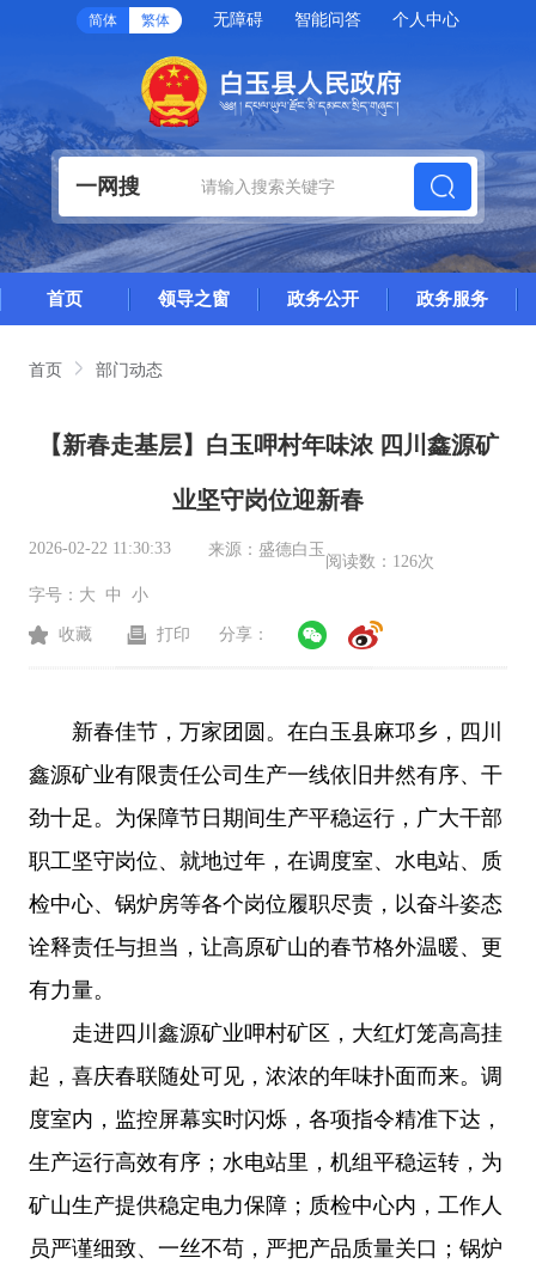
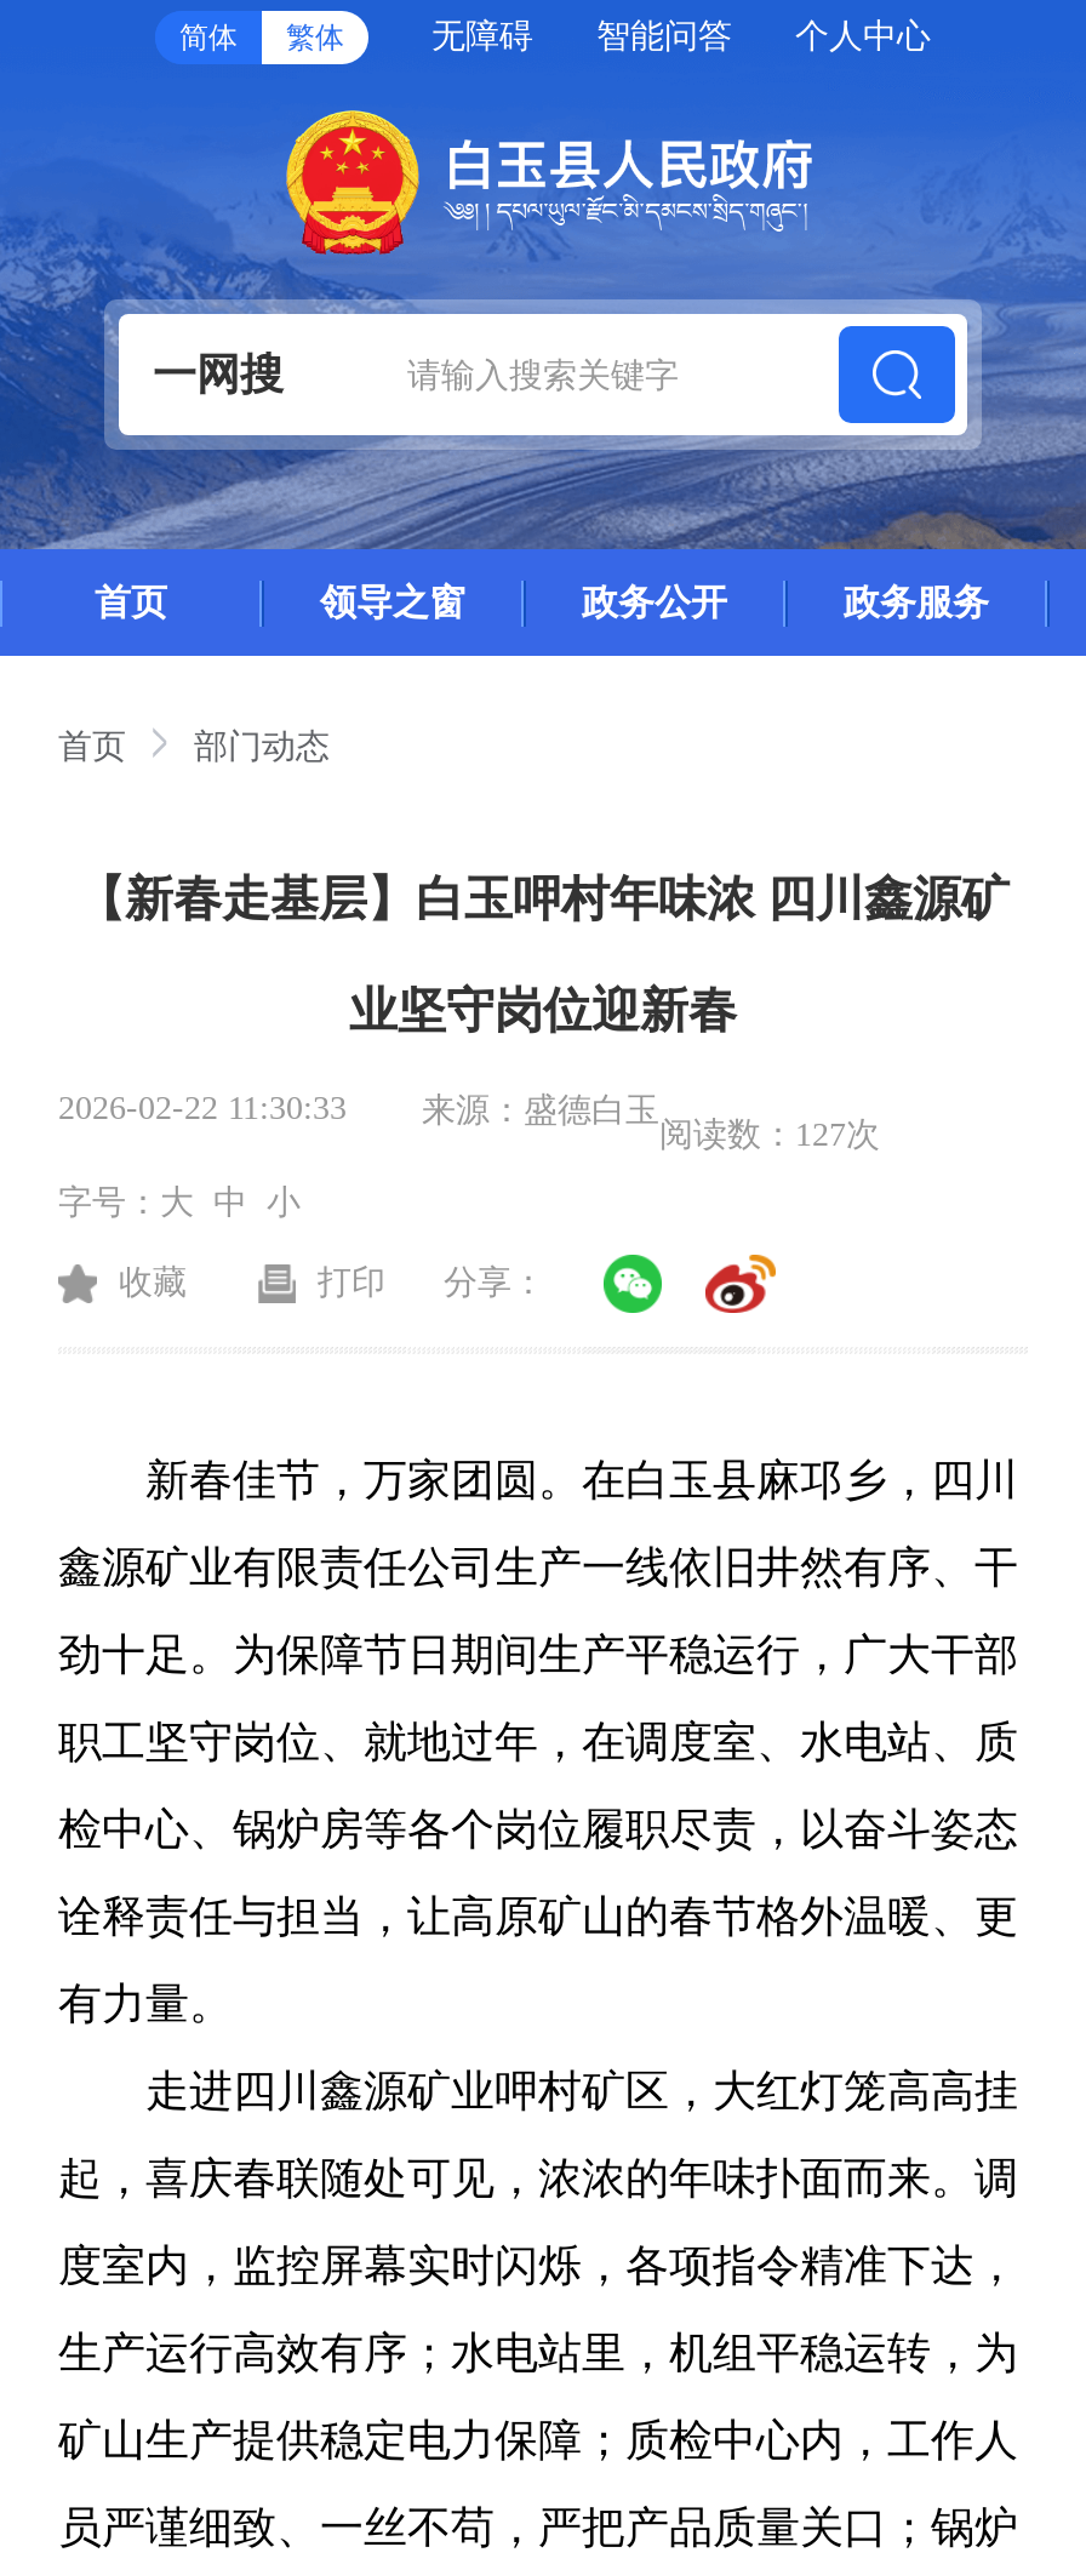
- 阅读数：126次
+ 阅读数：127次
